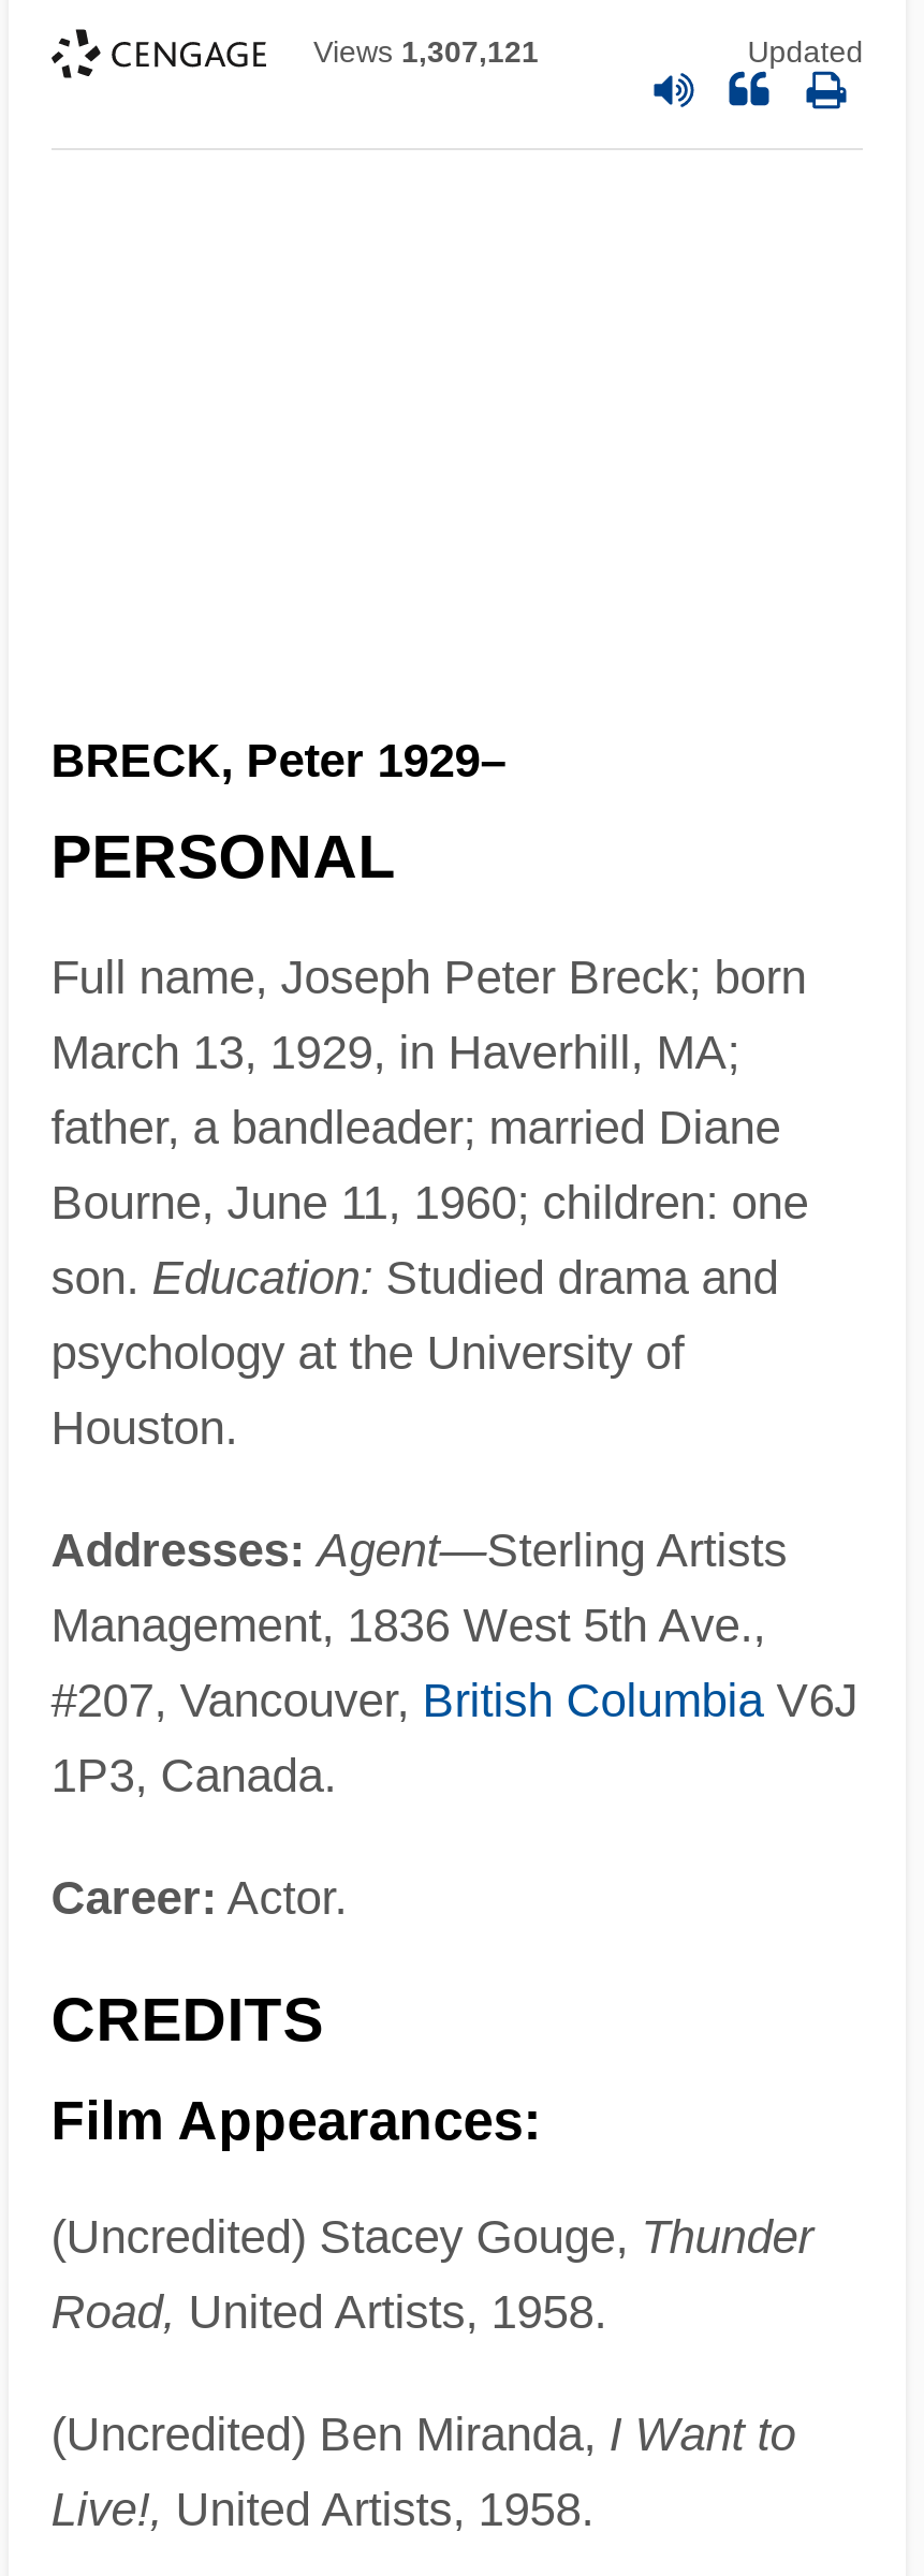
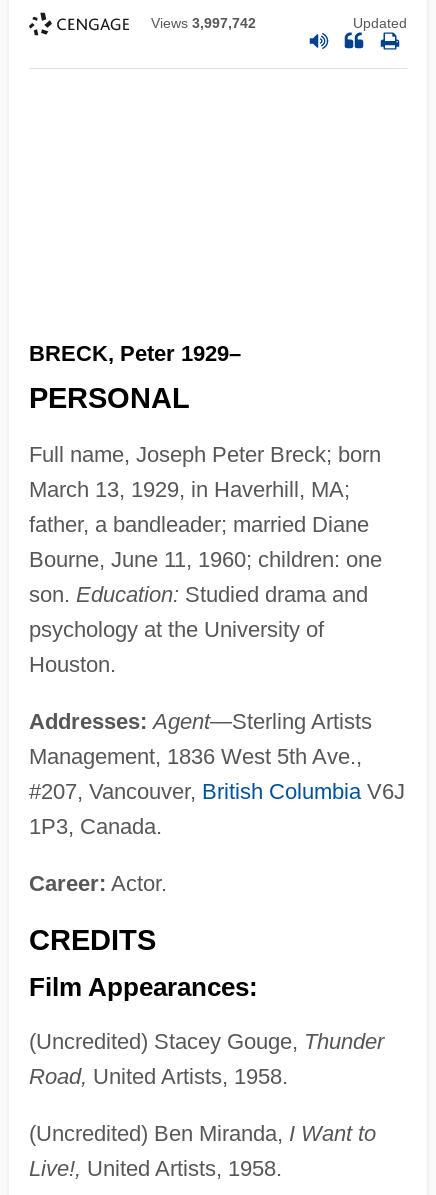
- Views 1,307,121
+ Views 3,997,742
